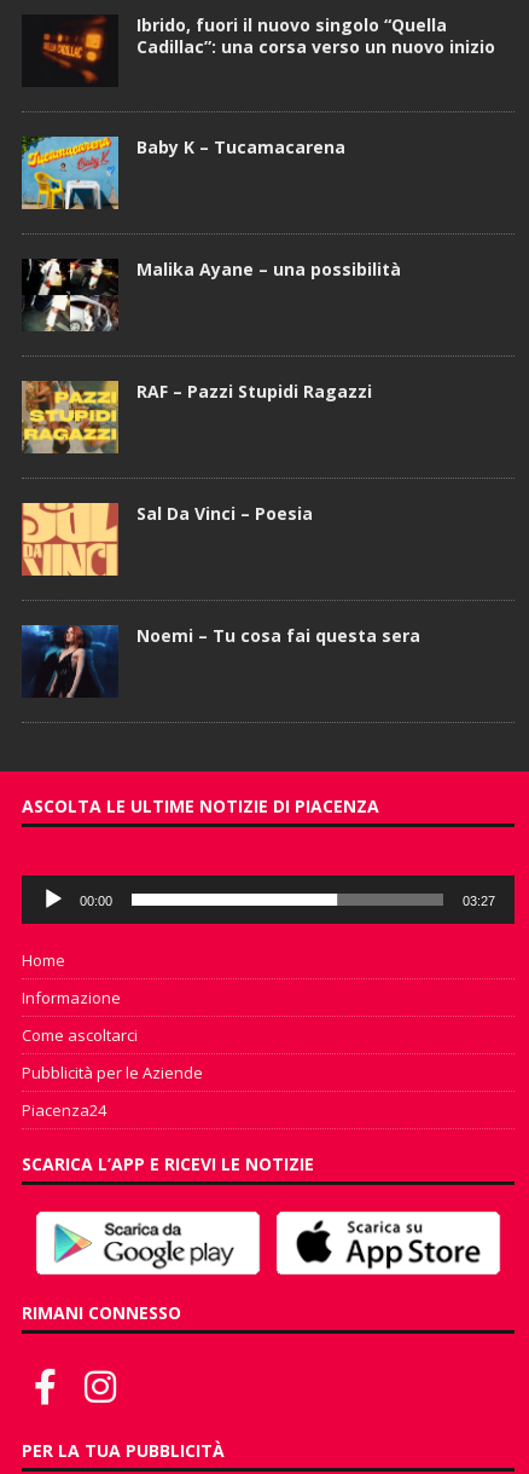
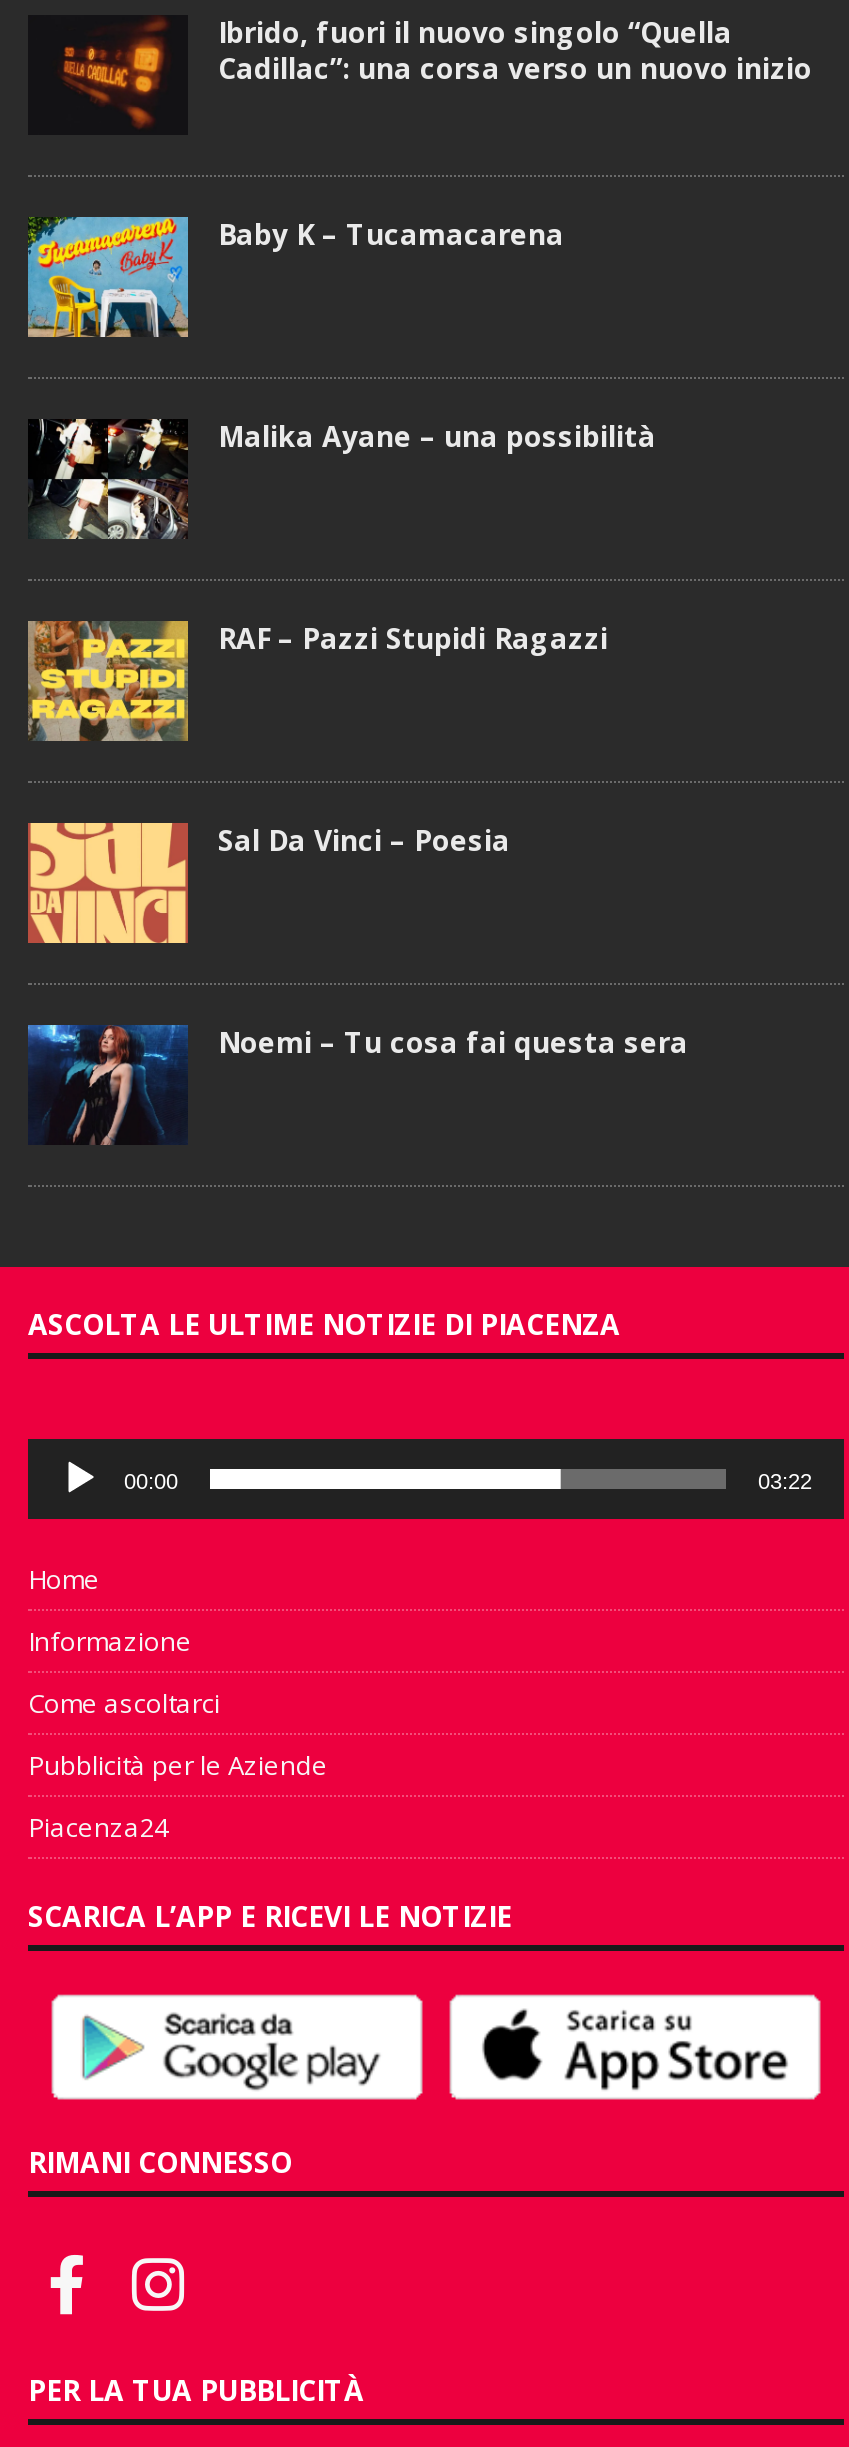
- 03:27
+ 03:22
